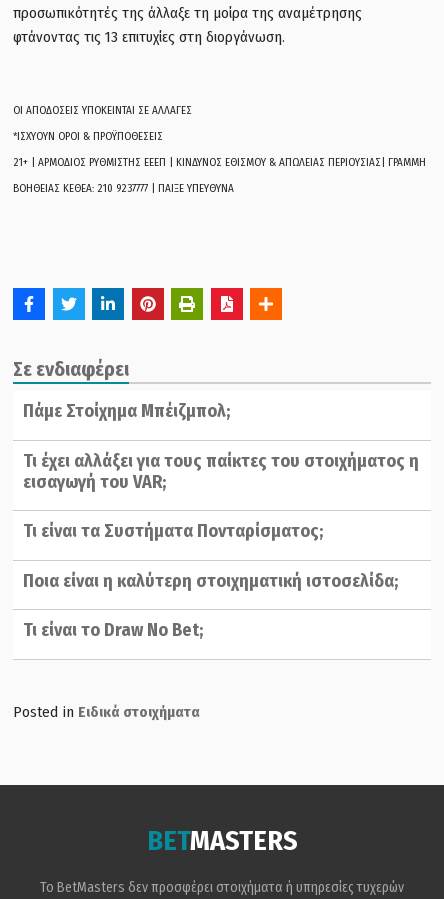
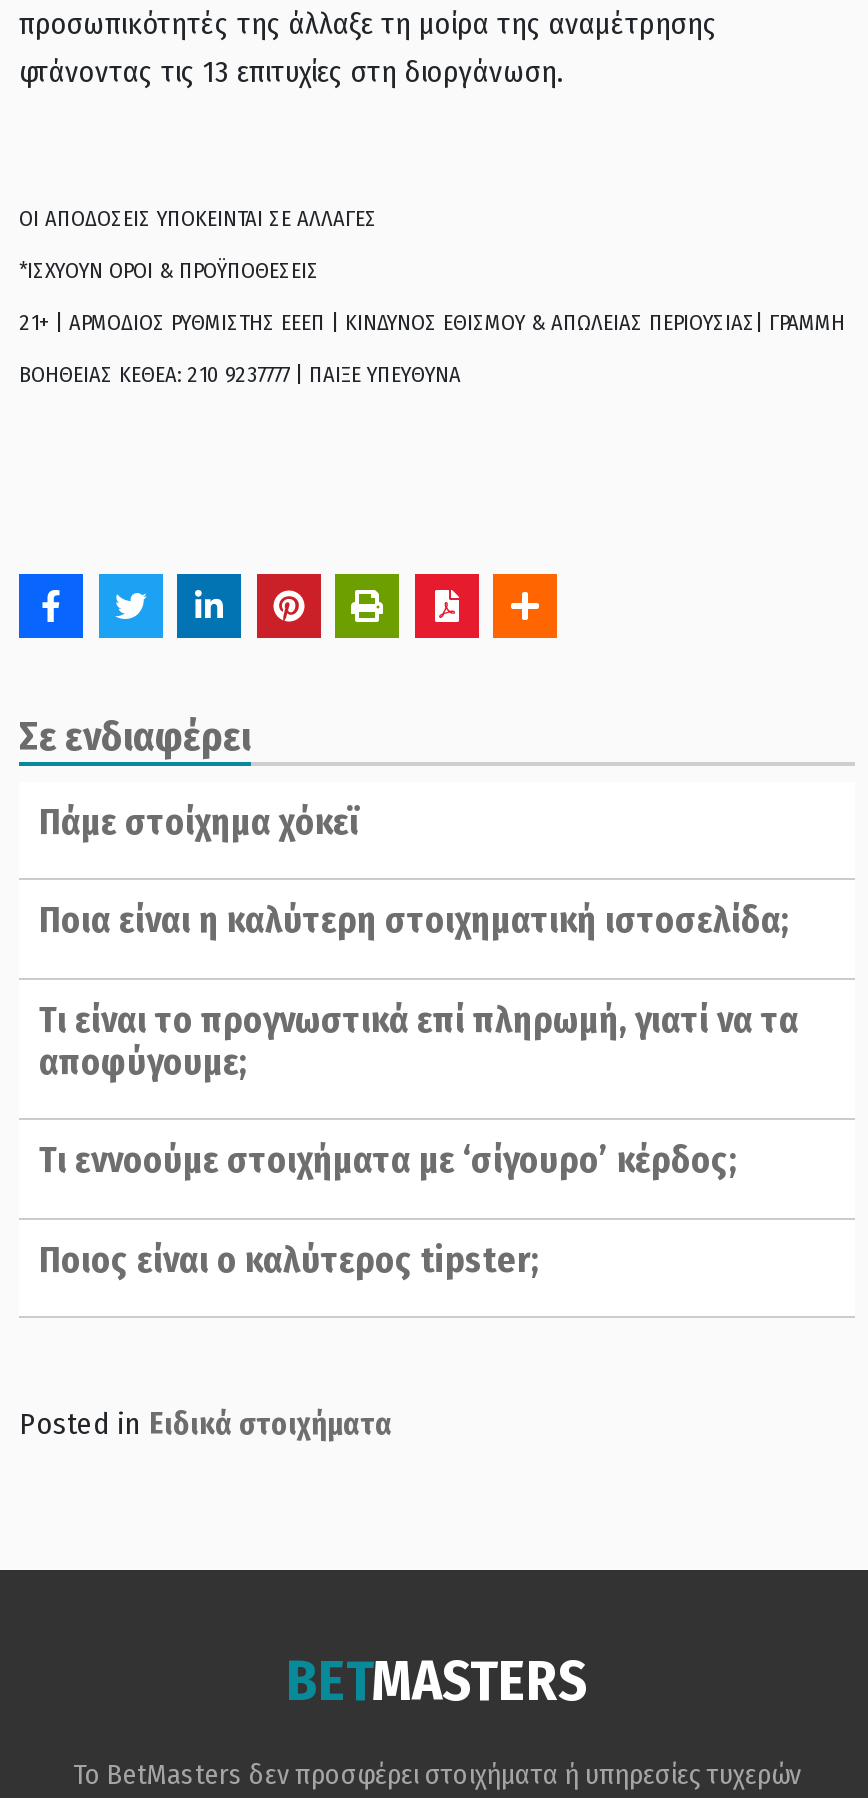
- Πάμε Στοίχημα Μπέιζμπολ;
- Τι έχει αλλάξει για τους παίκτες του στοιχήματος η
- εισαγωγή του VAR;
- Τι είναι τα Συστήματα Πονταρίσματος;
+ Πάμε στοίχημα χόκεϊ

moved up: Ποια είναι η καλύτερη στοιχηματική ιστοσελίδα;

- Τι είναι το Draw No Bet;
+ Τι είναι το προγνωστικά επί πληρωμή, γιατί να τα
+ αποφύγουμε;
+ Τι εννοούμε στοιχήματα με ‘σίγουρο’ κέρδος;
+ Ποιος είναι ο καλύτερος tipster;
